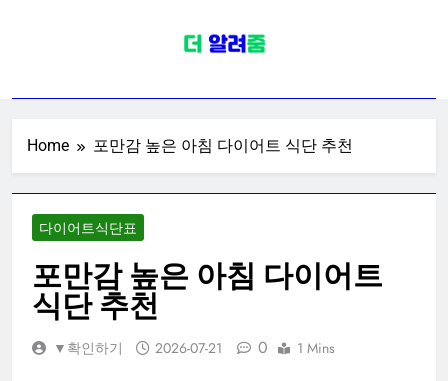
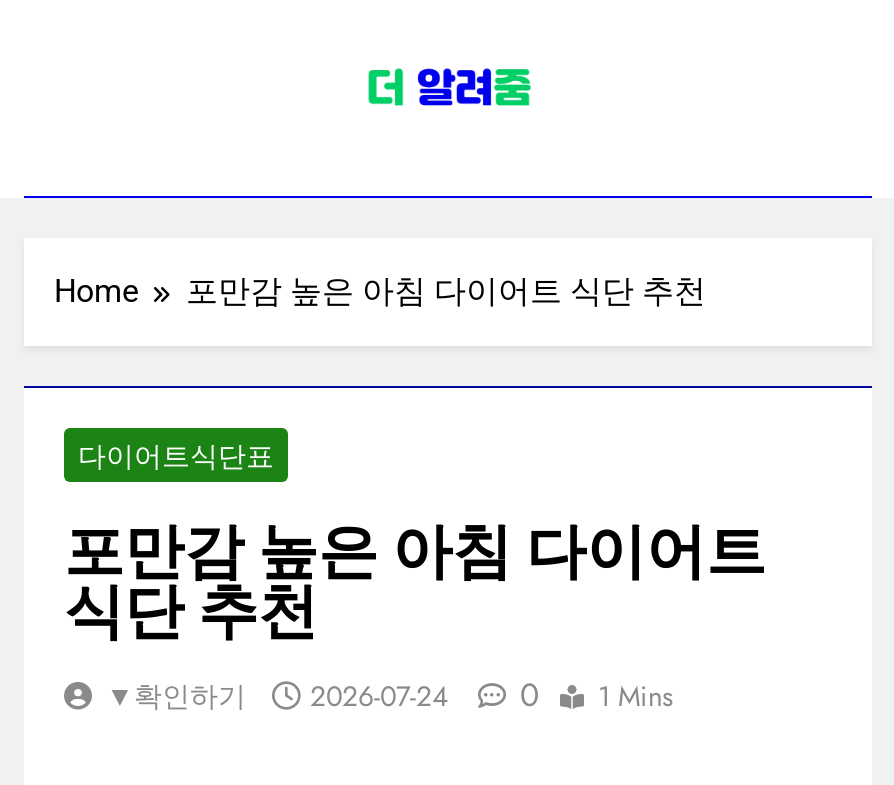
- 2026-07-21
+ 2026-07-24
